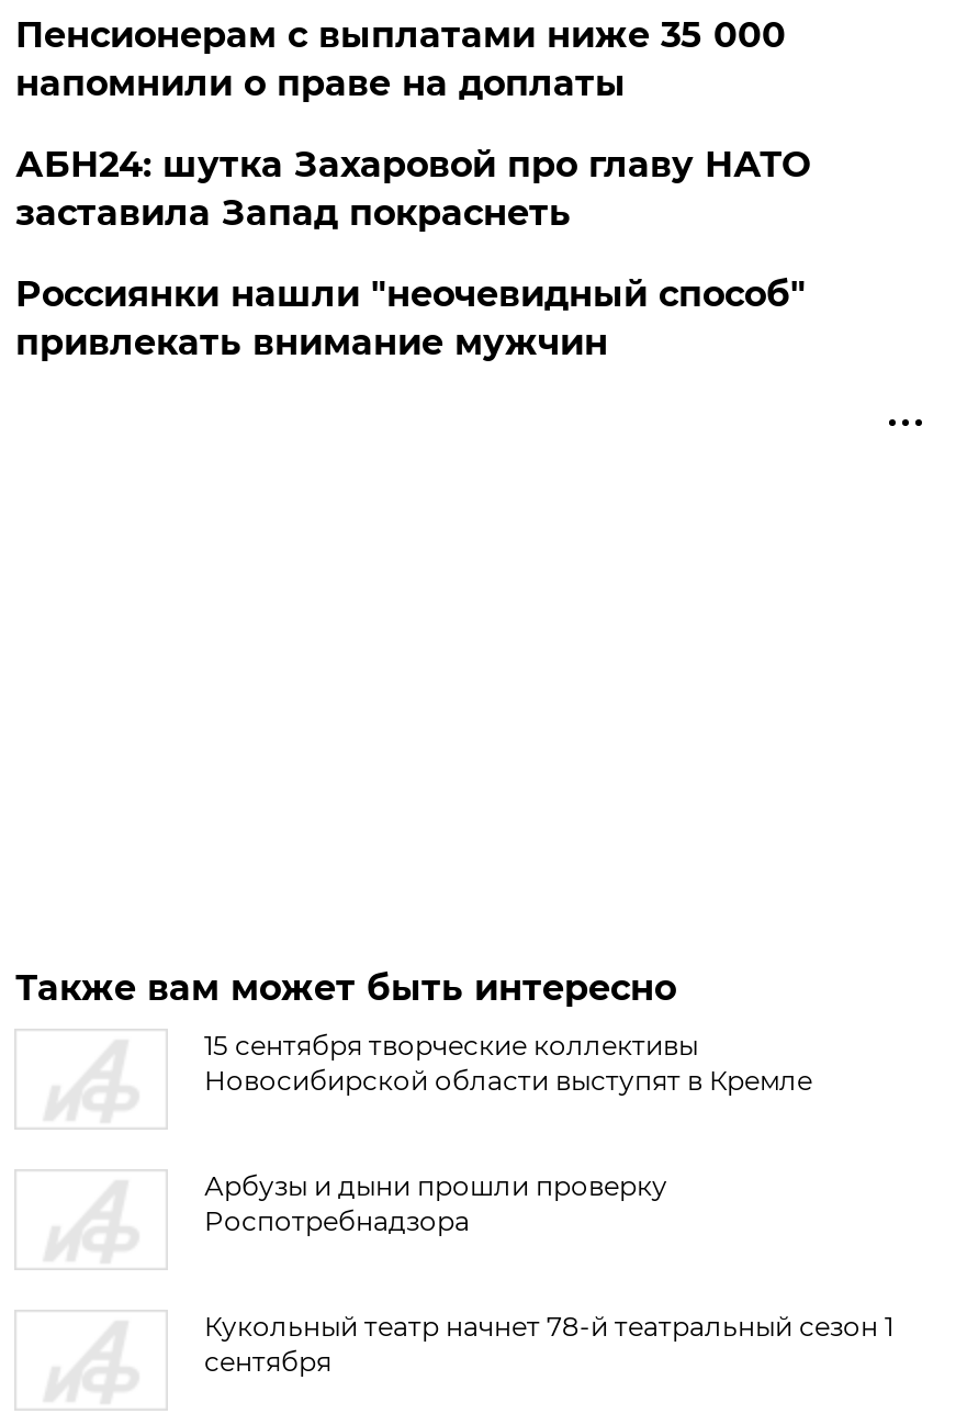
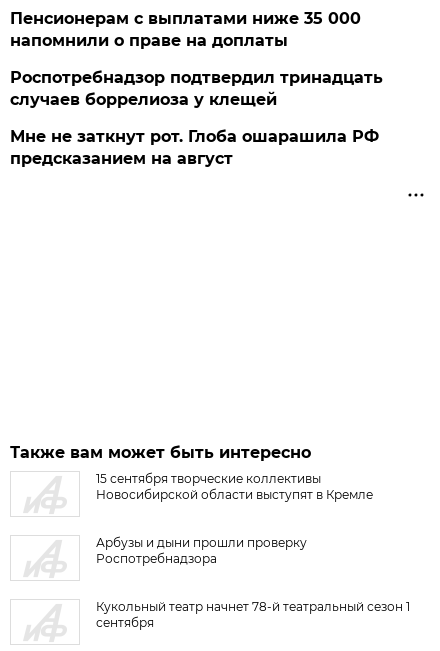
- АБН24: шутка Захаровой про главу НАТО
- заставила Запад покраснеть
+ Роспотребнадзор подтвердил тринадцать
+ случаев боррелиоза у клещей

- Россиянки нашли "неочевидный способ"
- привлекать внимание мужчин
+ Мне не заткнут рот. Глоба ошарашила РФ
+ предсказанием на август
